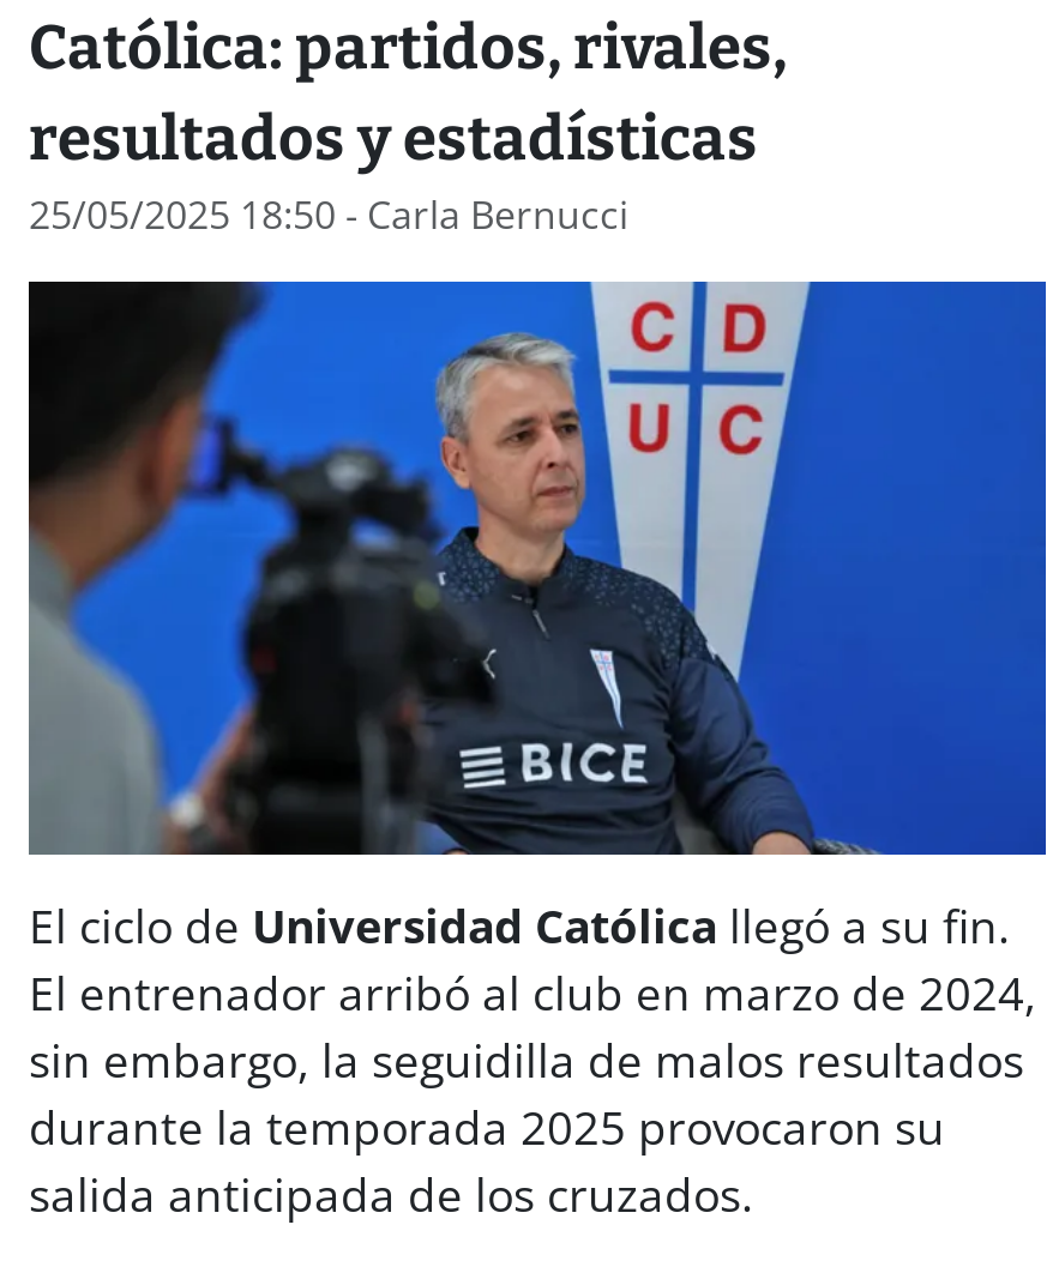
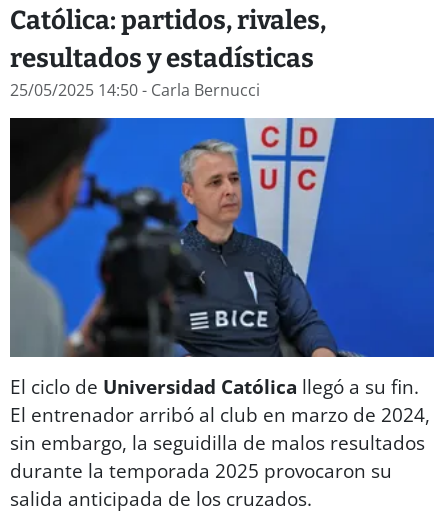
- 25/05/2025 18:50 - Carla Bernucci
+ 25/05/2025 14:50 - Carla Bernucci
